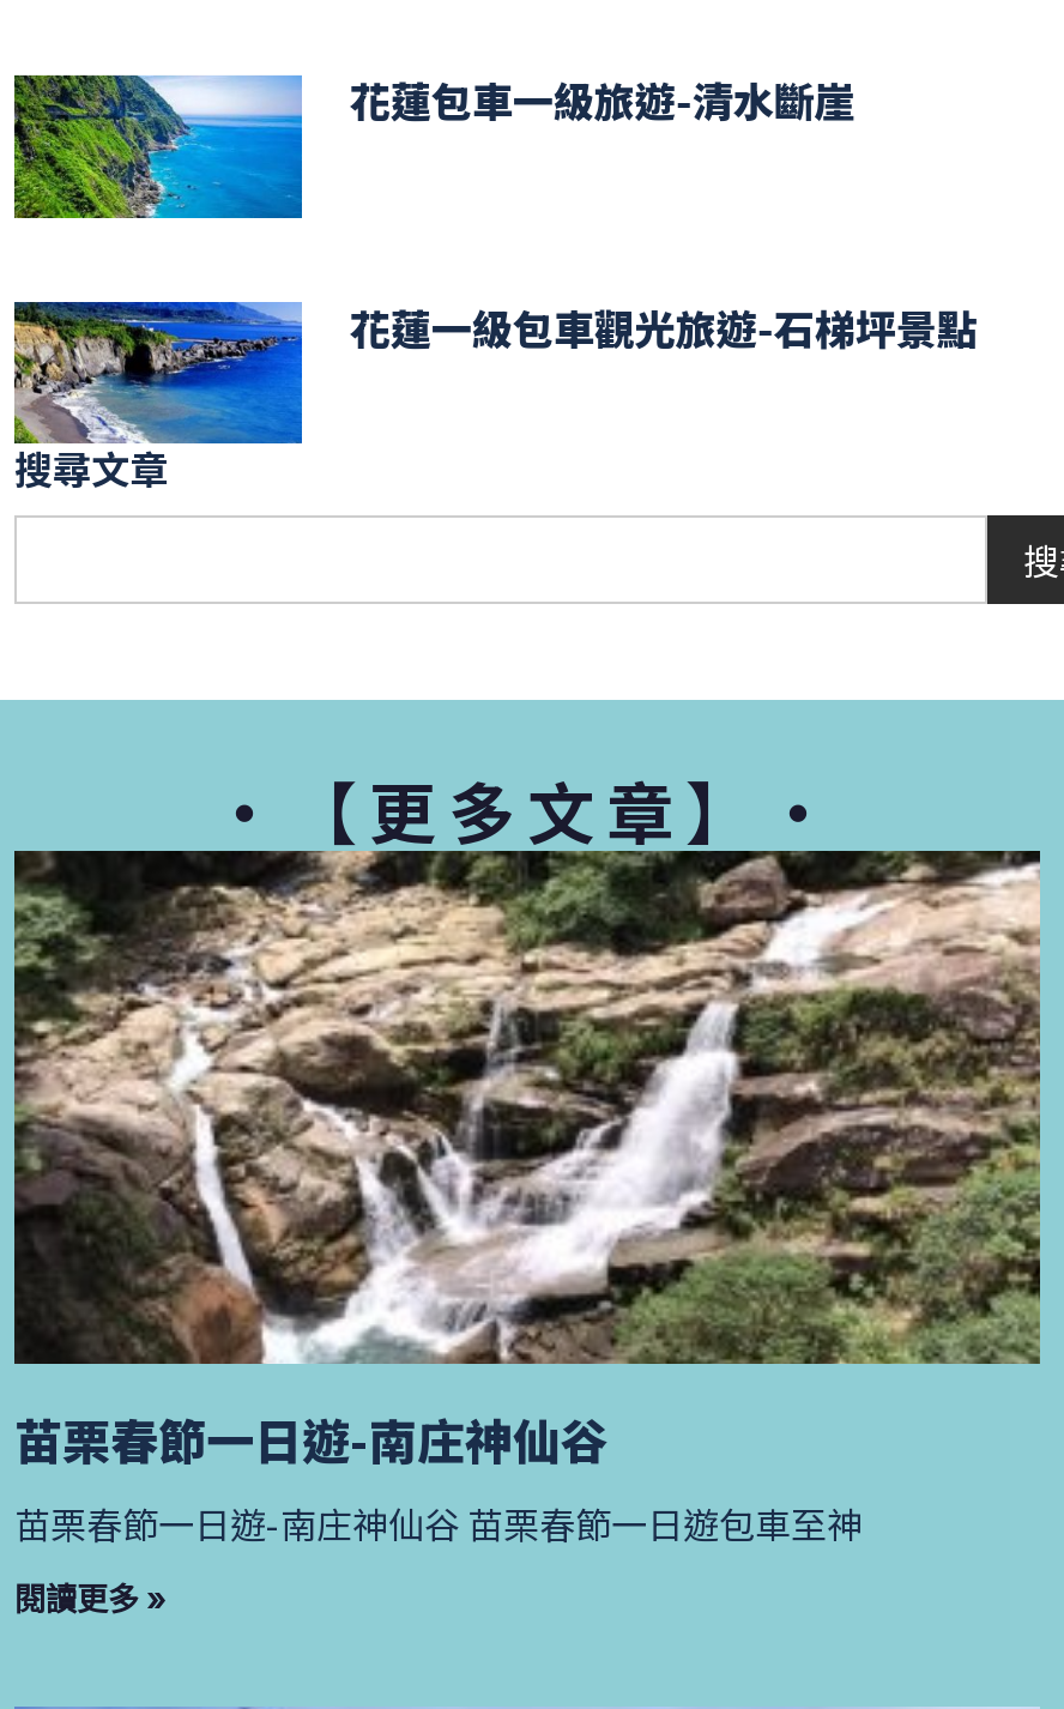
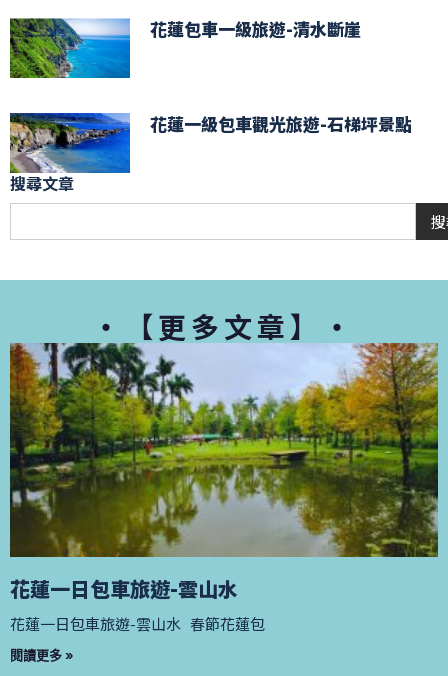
- [image]
- 苗栗春節一日遊-南庄神仙谷
- 苗栗春節一日遊-南庄神仙谷 苗栗春節一日遊包車至神
+ [image]
+ 花蓮一日包車旅遊-雲山水
+ 花蓮一日包車旅遊-雲山水 春節花蓮包
